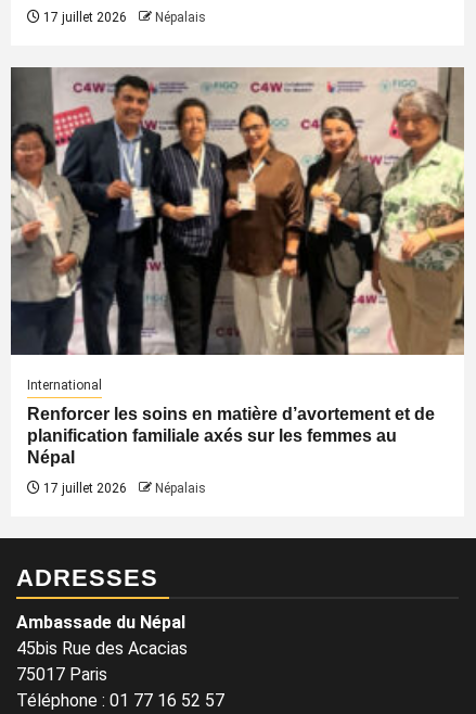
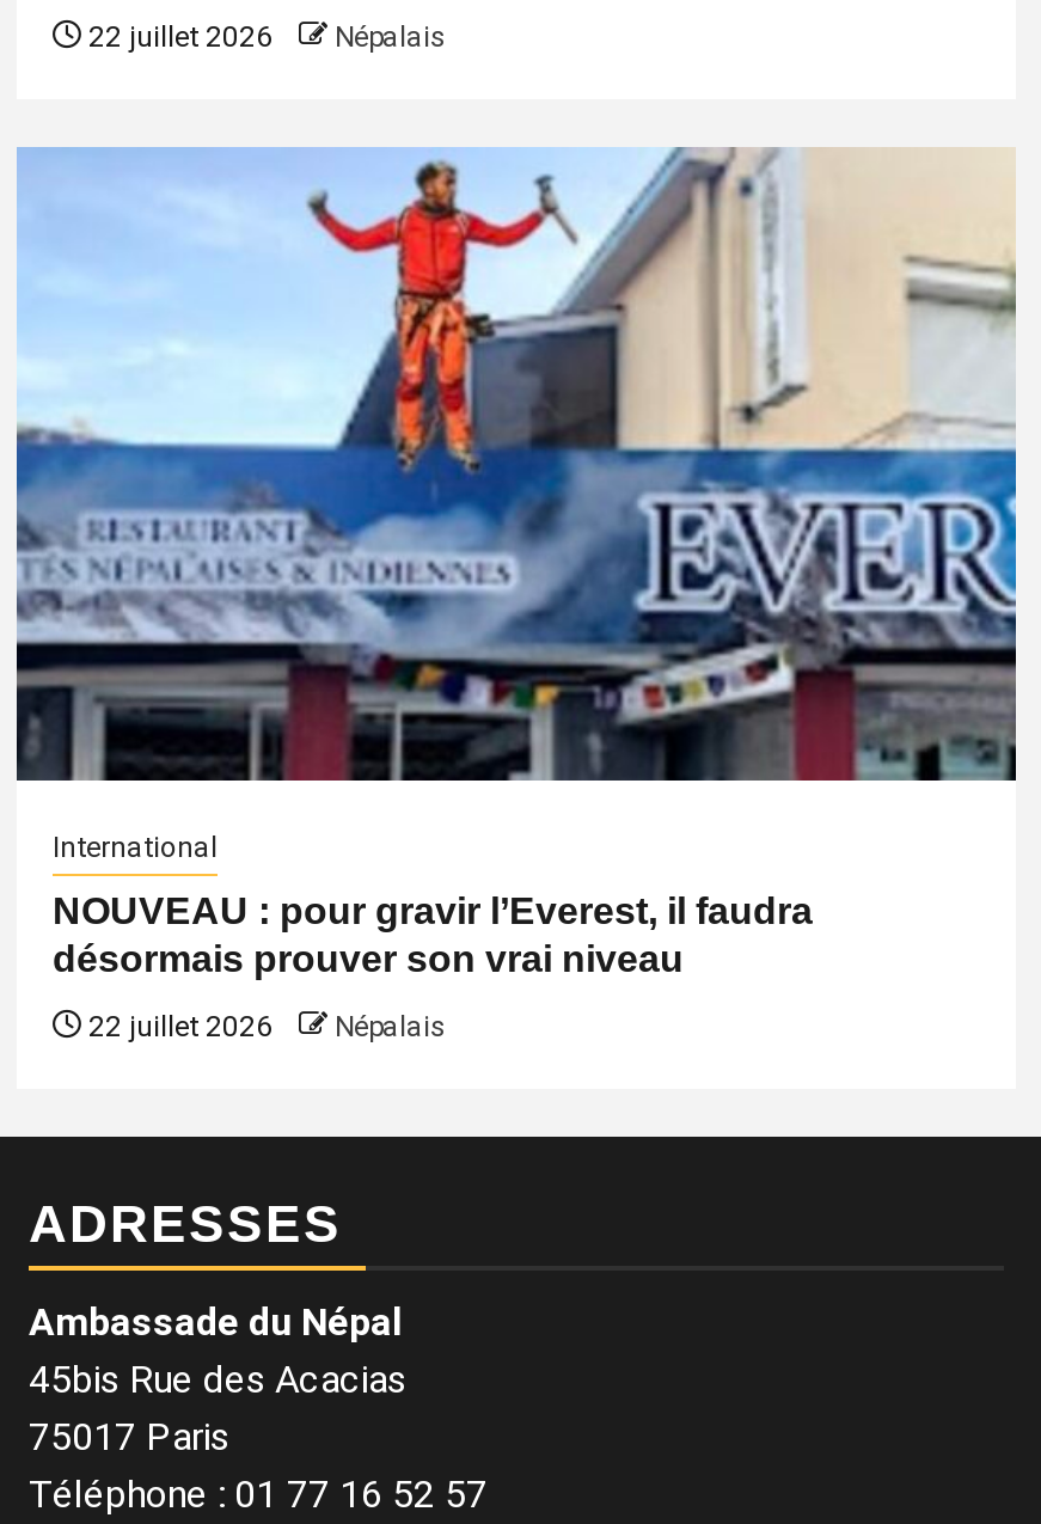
- 17 juillet 2026 Népalais
+ 22 juillet 2026 Népalais

- [image]
+ [image]

- Renforcer les soins en matière d’avortement et de
- planification familiale axés sur les femmes au
- Népal
+ NOUVEAU : pour gravir l’Everest, il faudra
+ désormais prouver son vrai niveau

- 17 juillet 2026 Népalais
+ 22 juillet 2026 Népalais
